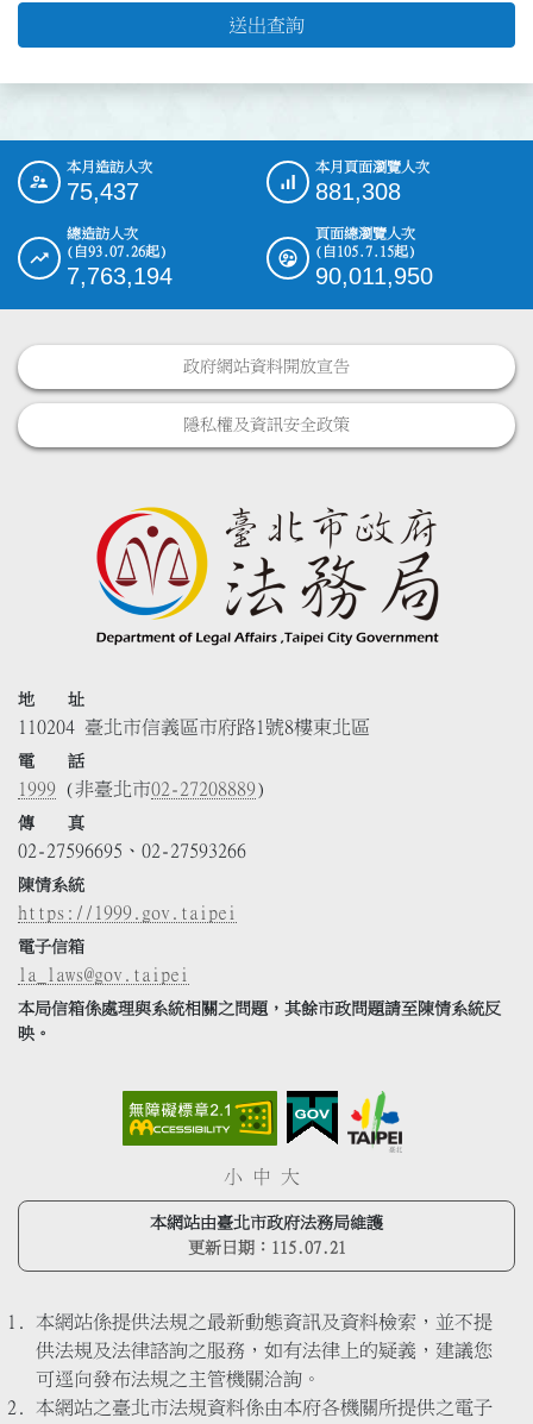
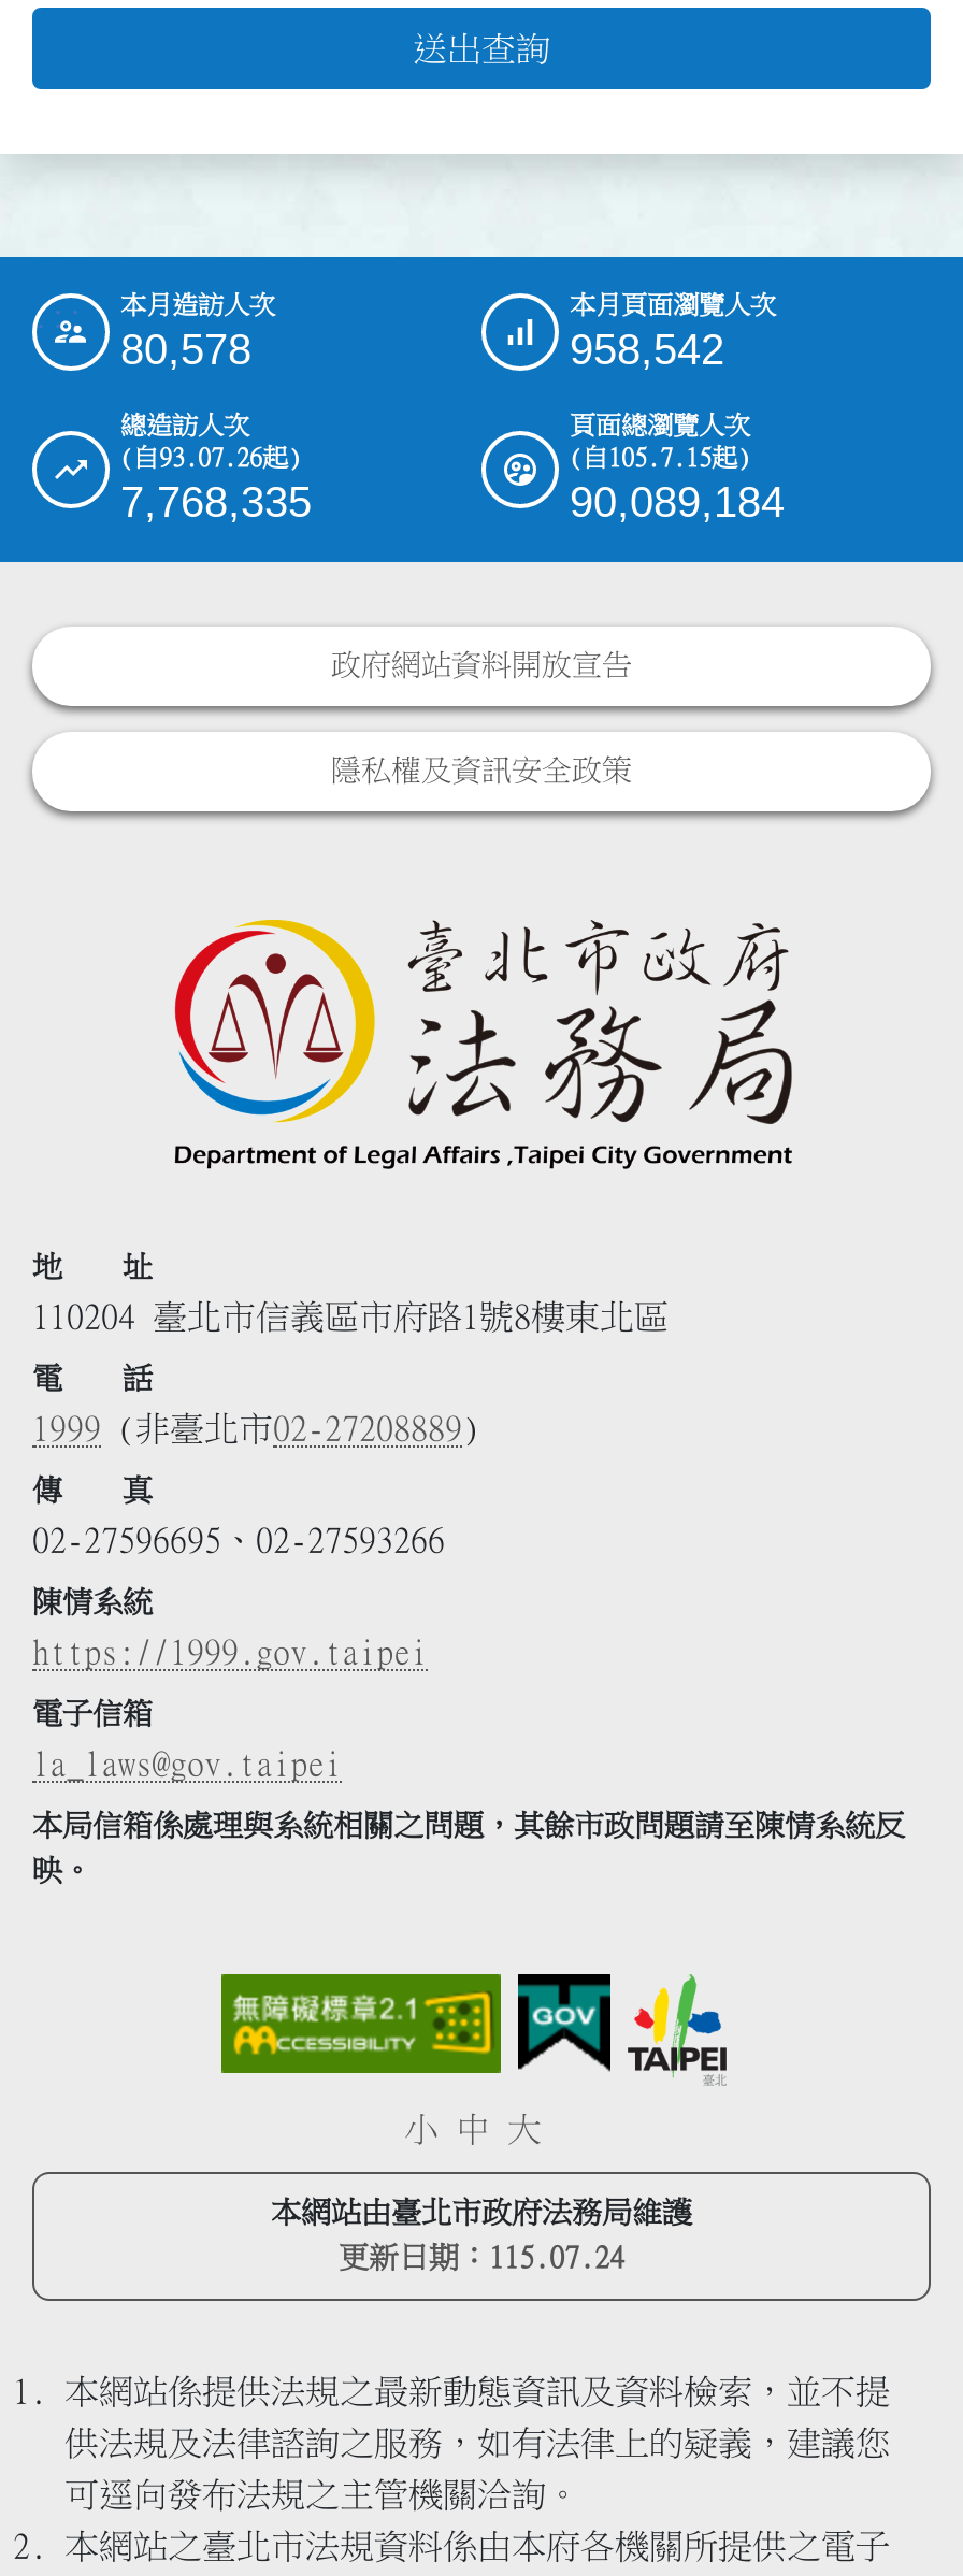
- 75,437
+ 80,578

- 881,308
+ 958,542

- 7,763,194
+ 7,768,335

- 90,011,950
+ 90,089,184

- 更新日期：115.07.21
+ 更新日期：115.07.24
